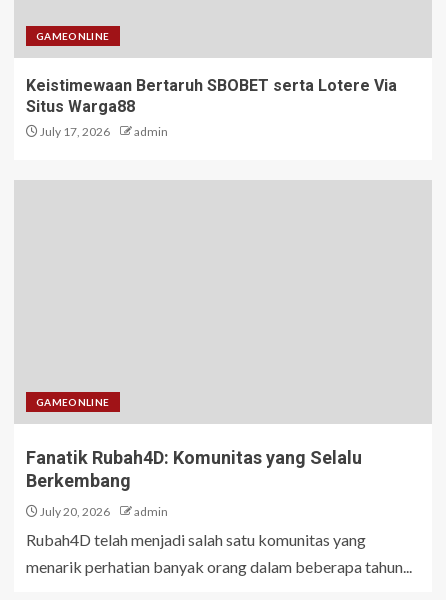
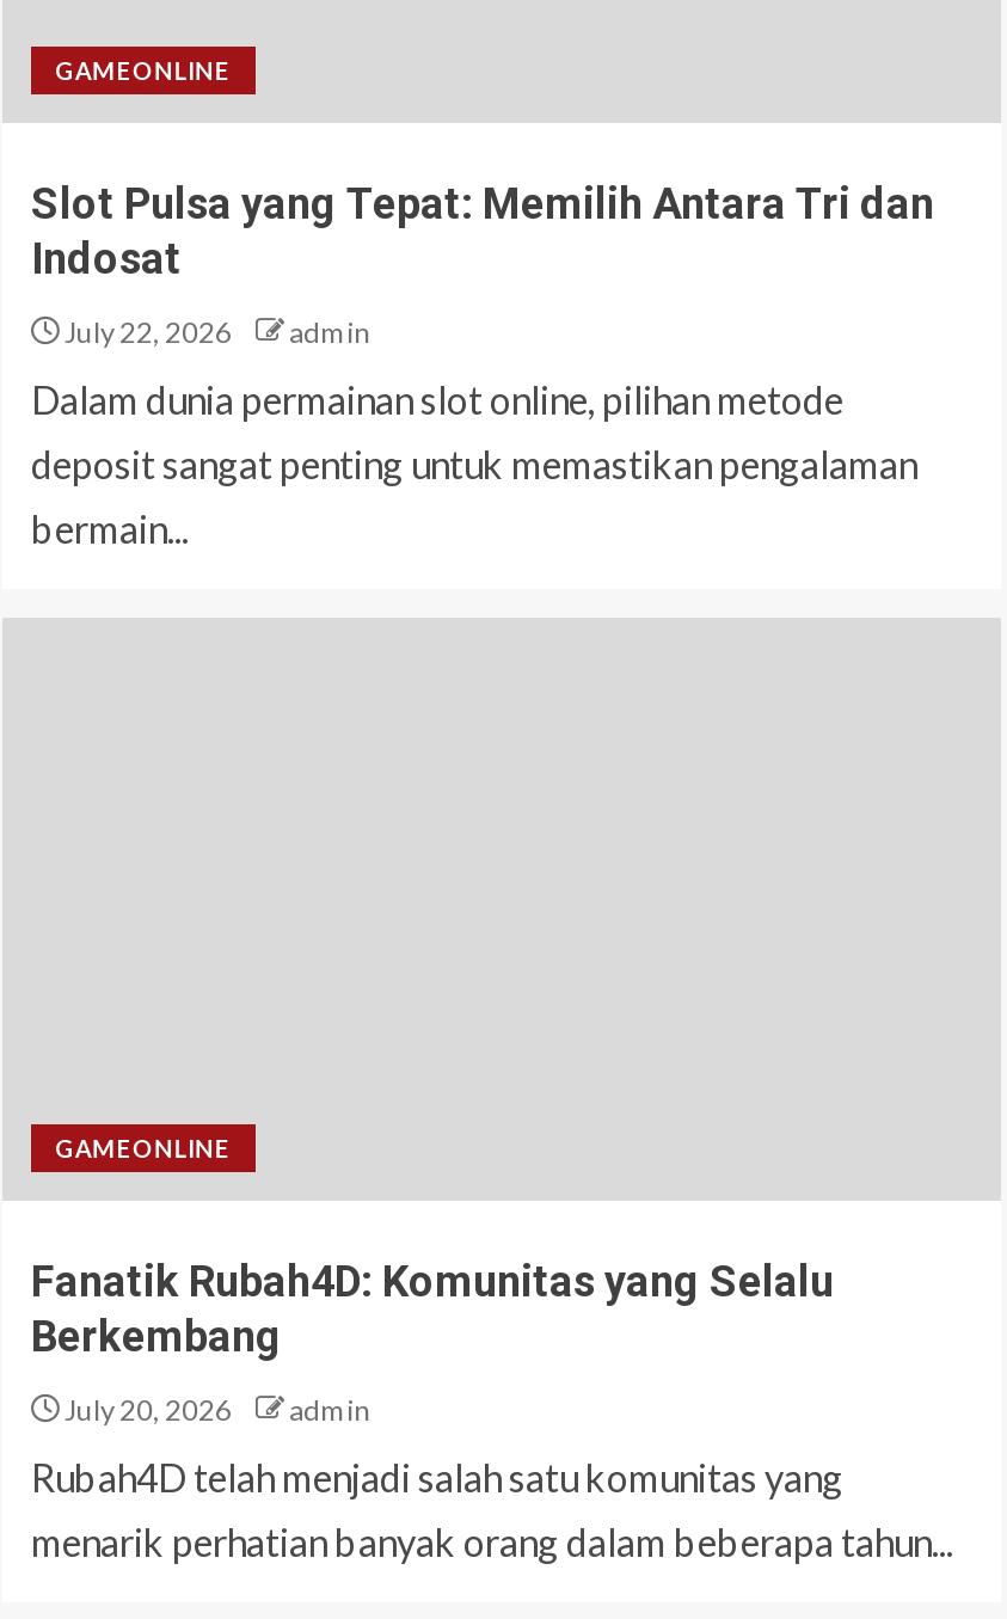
- Keistimewaan Bertaruh SBOBET serta Lotere Via
- Situs Warga88
- July 17, 2026
+ Slot Pulsa yang Tepat: Memilih Antara Tri dan
+ Indosat
+ July 22, 2026

+ Dalam dunia permainan slot online, pilihan metode
+ deposit sangat penting untuk memastikan pengalaman
+ bermain...
